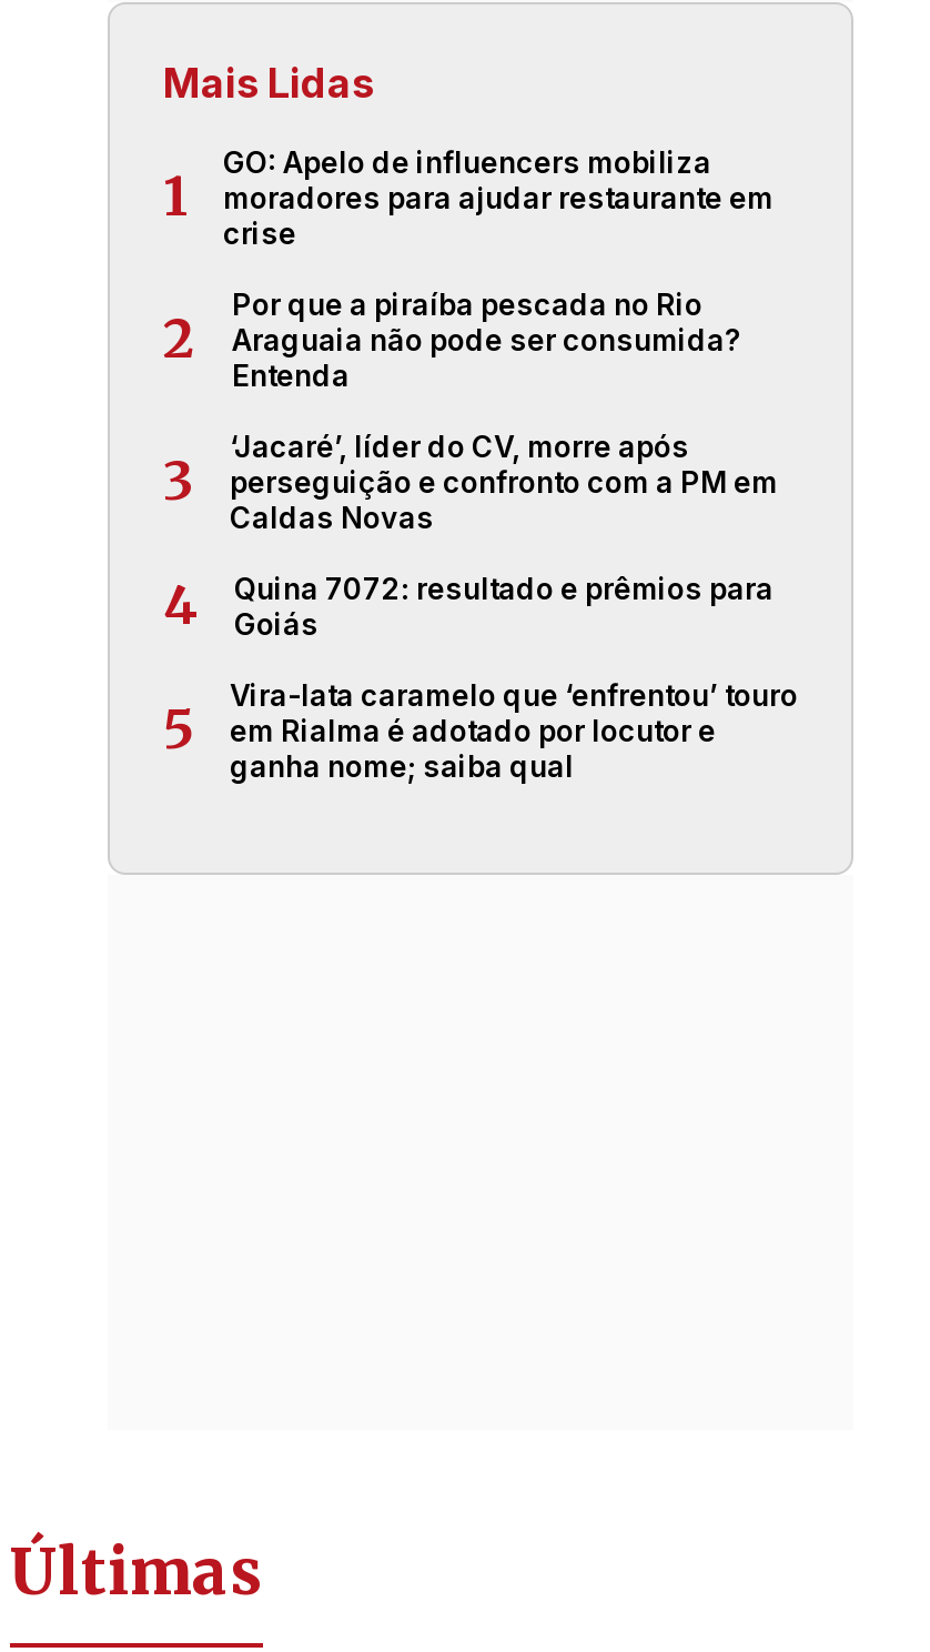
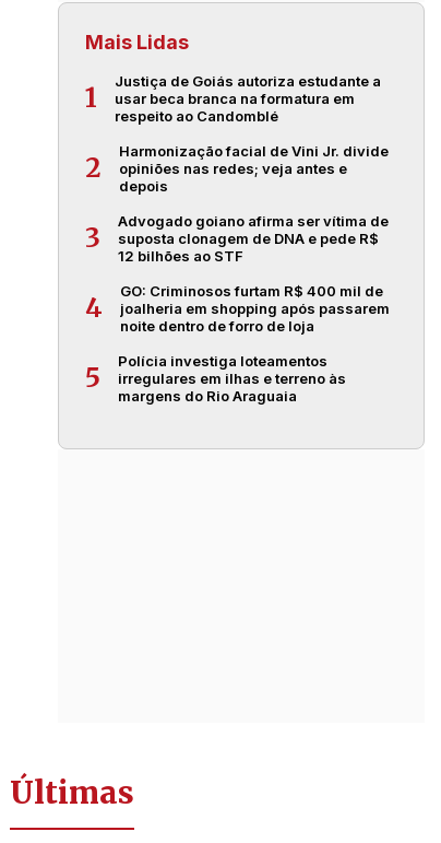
- GO: Apelo de influencers mobiliza
- moradores para ajudar restaurante em
- crise
+ Justiça de Goiás autoriza estudante a
+ usar beca branca na formatura em
+ respeito ao Candomblé

- Por que a piraíba pescada no Rio
- Araguaia não pode ser consumida?
- Entenda
+ Harmonização facial de Vini Jr. divide
+ opiniões nas redes; veja antes e
+ depois

- ‘Jacaré’, líder do CV, morre após
- perseguição e confronto com a PM em
- Caldas Novas
+ Advogado goiano afirma ser vítima de
+ suposta clonagem de DNA e pede R$
+ 12 bilhões ao STF

- Quina 7072: resultado e prêmios para
- Goiás
+ GO: Criminosos furtam R$ 400 mil de
+ joalheria em shopping após passarem
+ noite dentro de forro de loja

- Vira-lata caramelo que ‘enfrentou’ touro
- em Rialma é adotado por locutor e
- ganha nome; saiba qual
+ Polícia investiga loteamentos
+ irregulares em ilhas e terreno às
+ margens do Rio Araguaia
